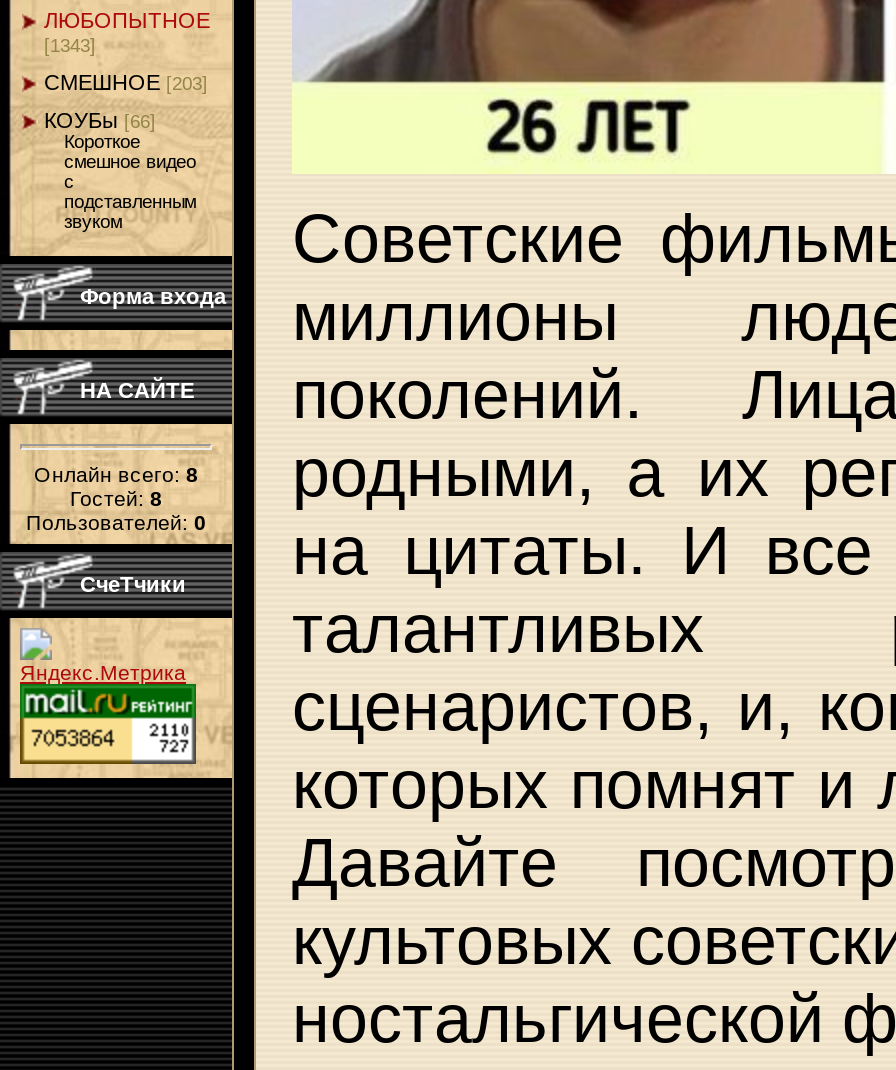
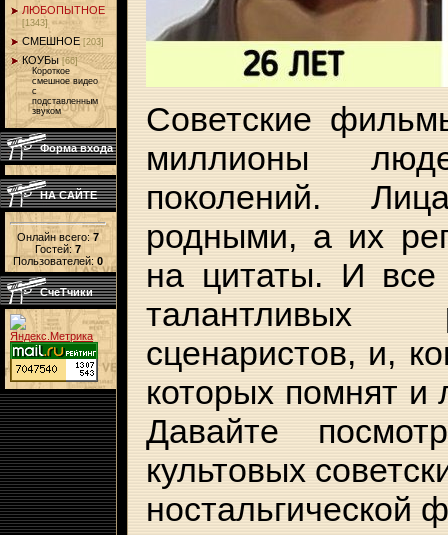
- Онлайн всего: 8
+ Онлайн всего: 7

- Гостей: 8
+ Гостей: 7
